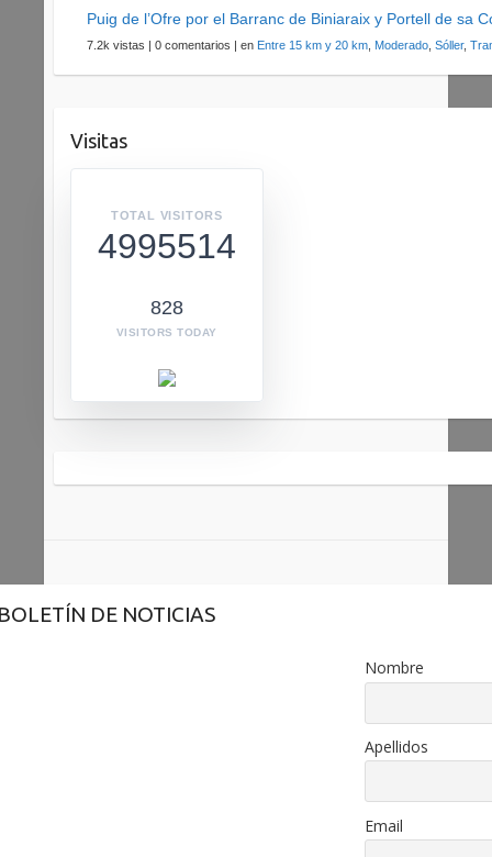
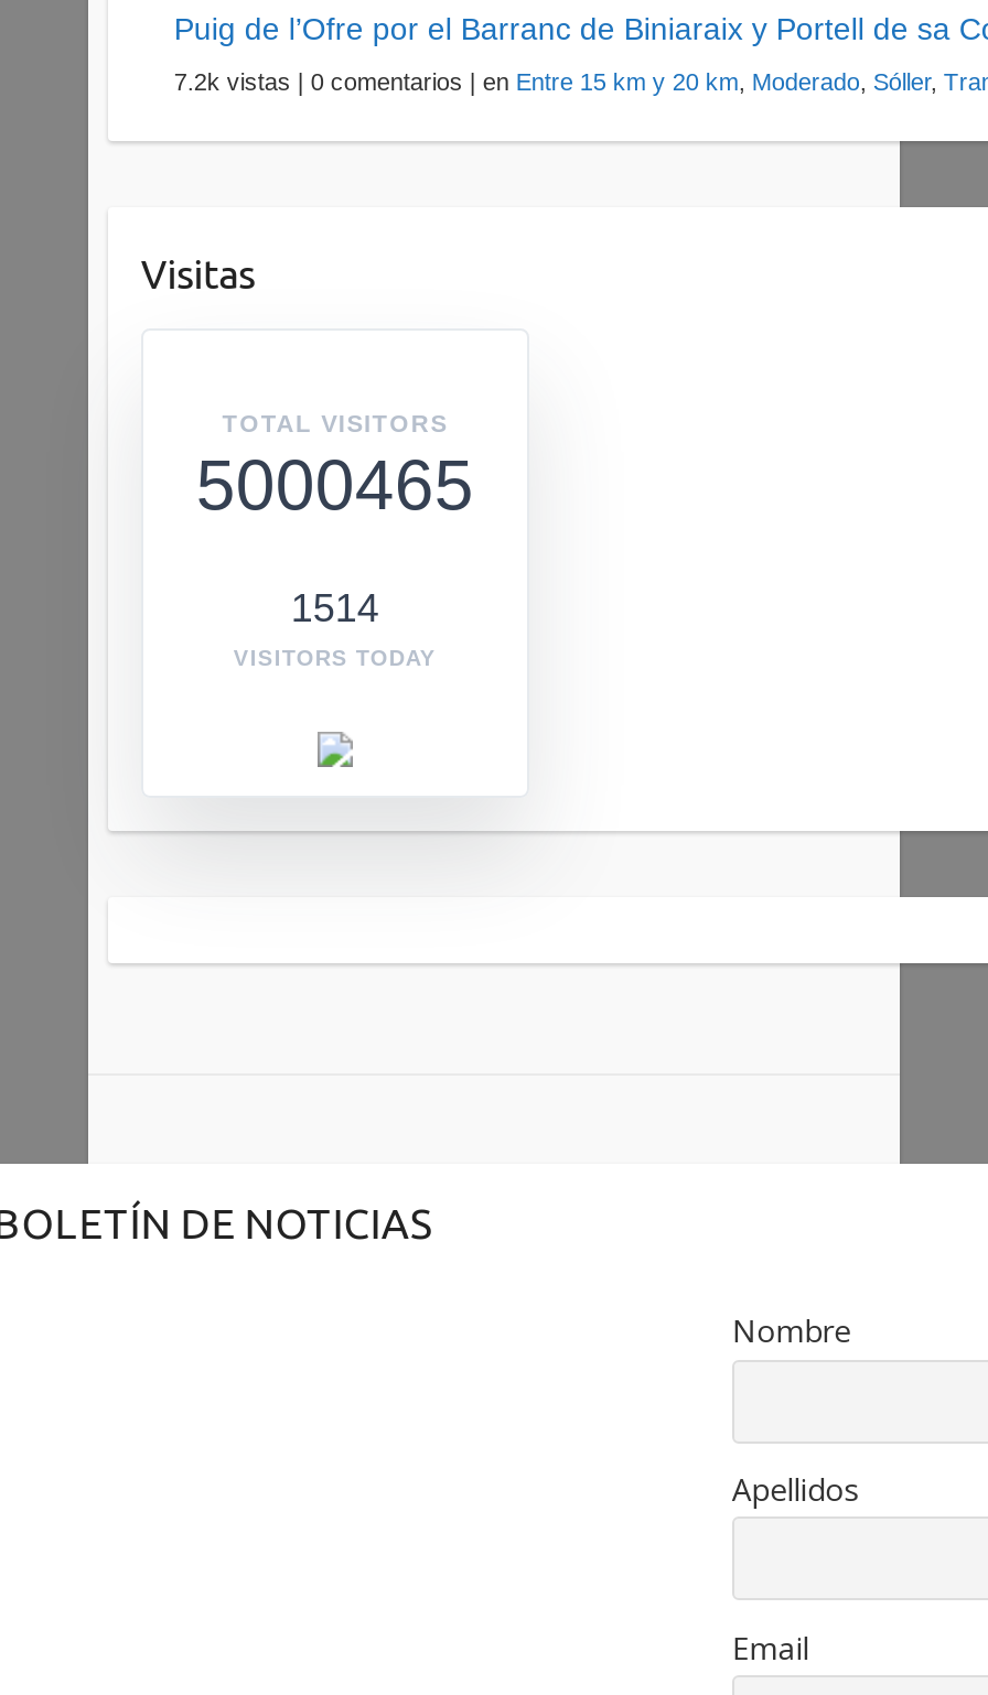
- 4995514
+ 5000465

- 828
+ 1514
